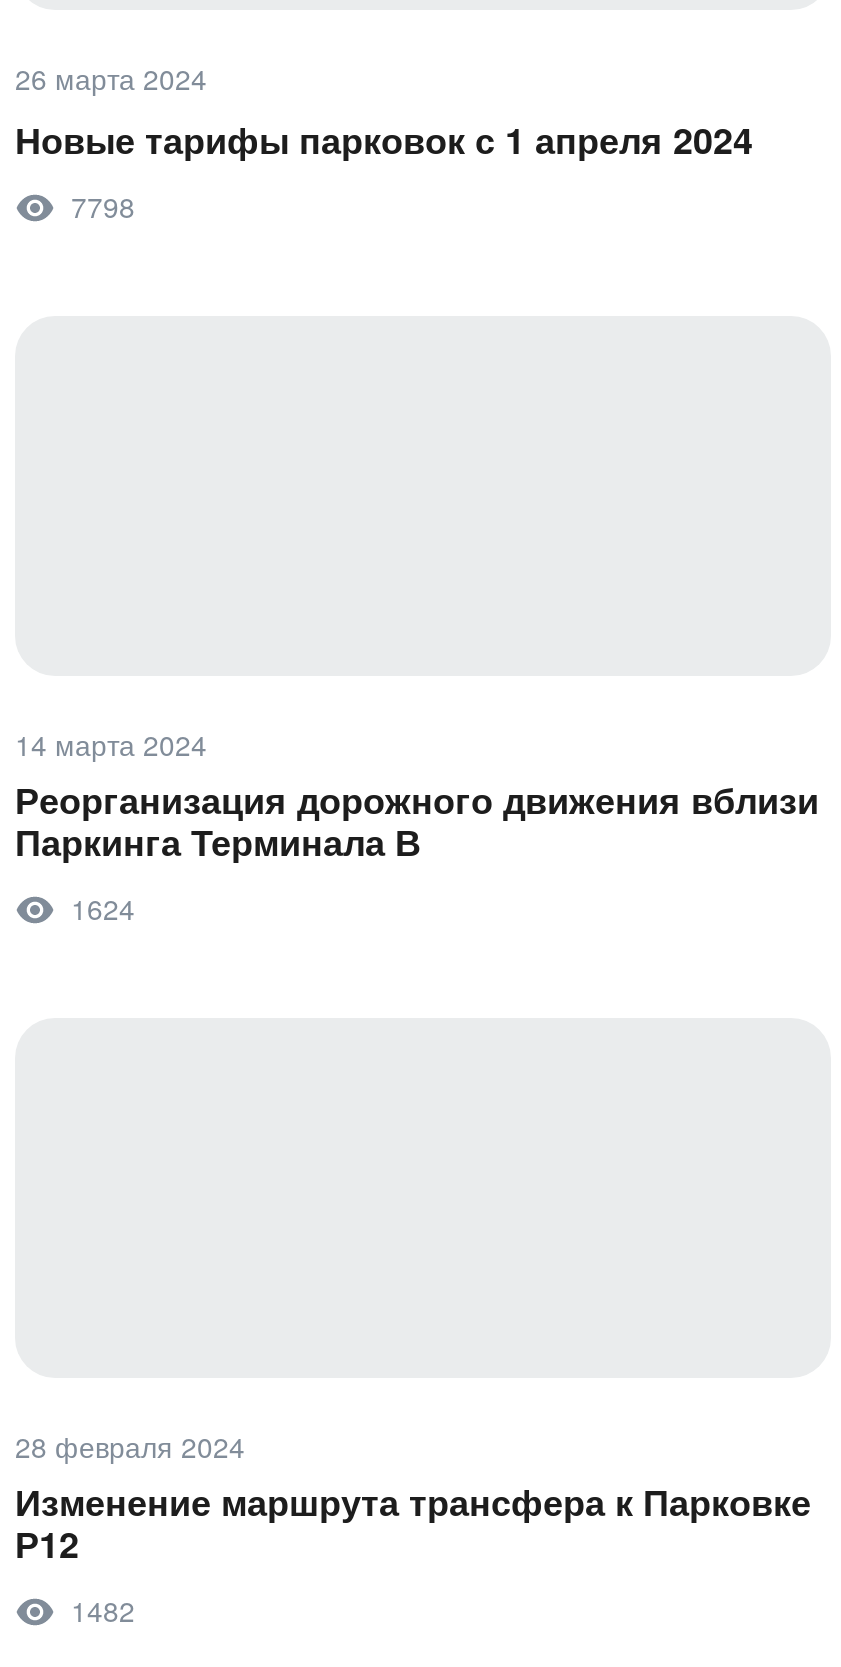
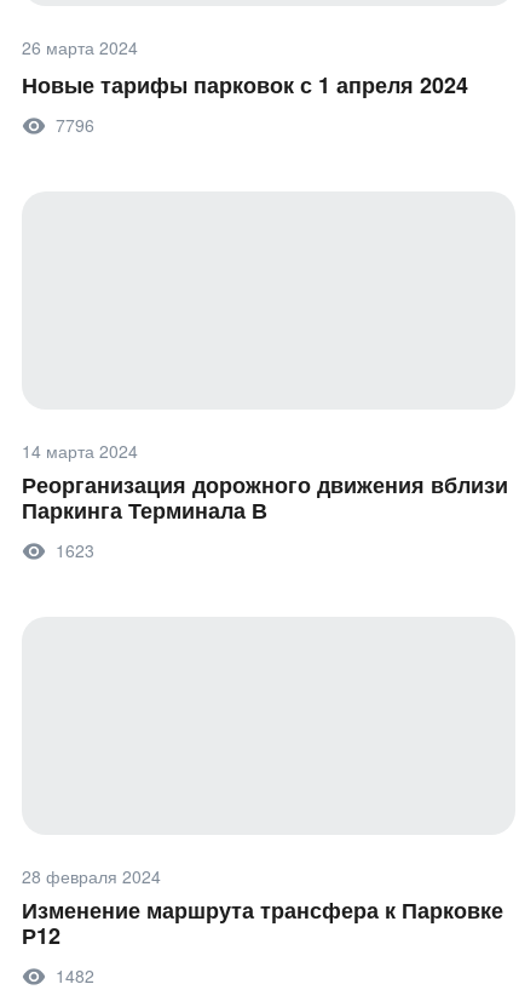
- 7798
+ 7796

- 1624
+ 1623
